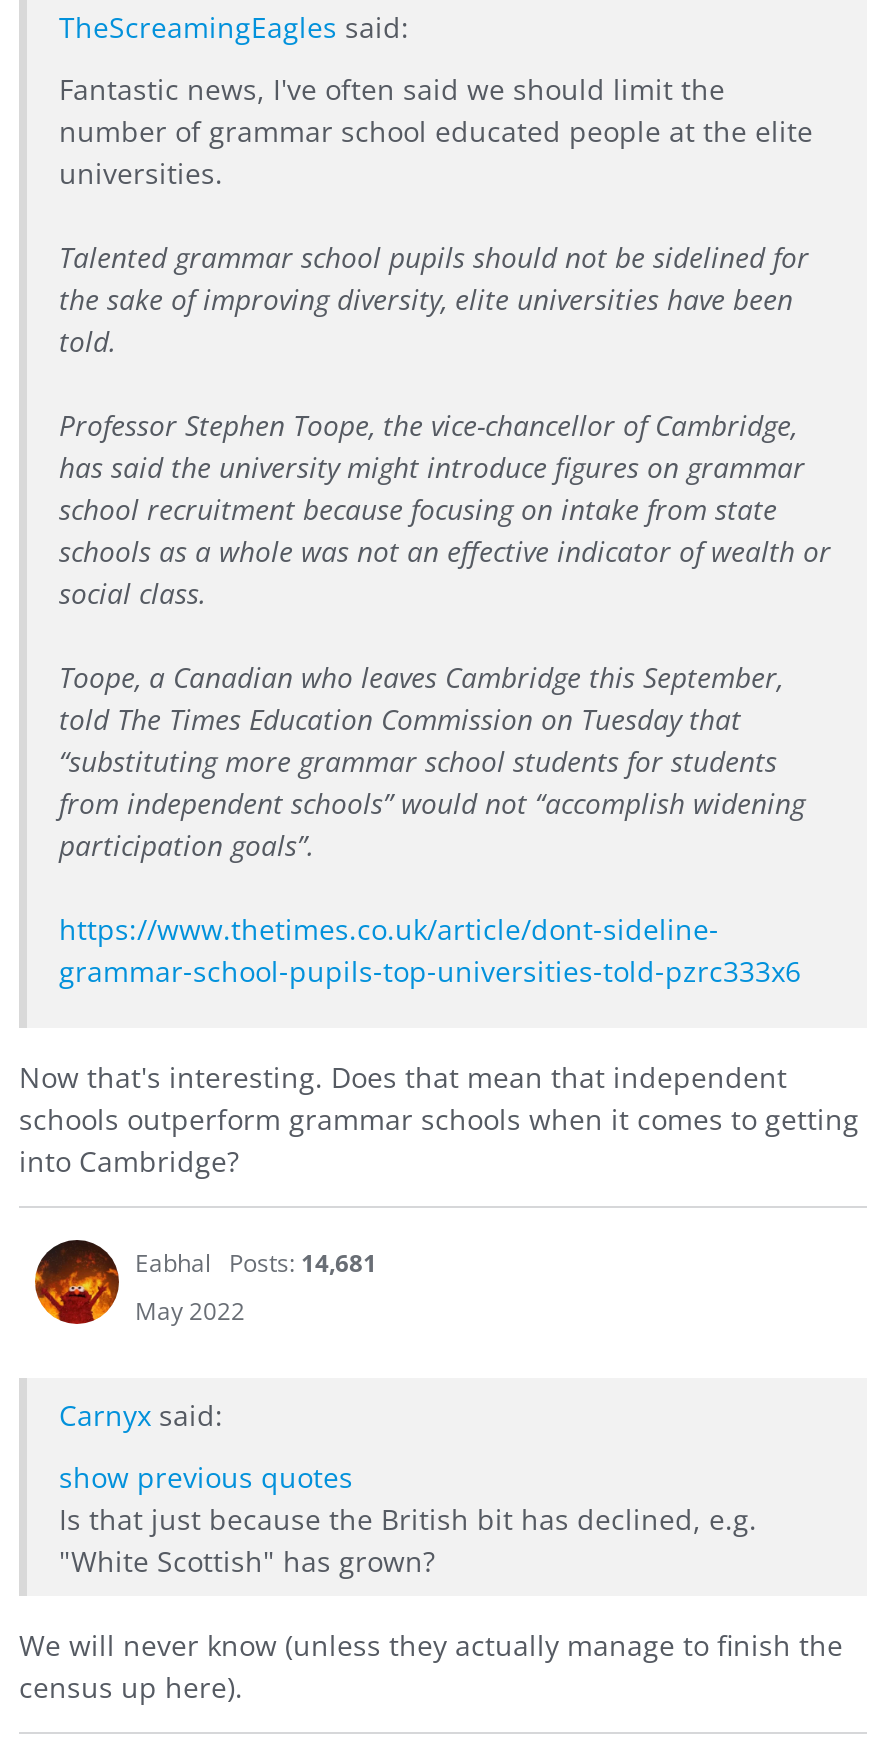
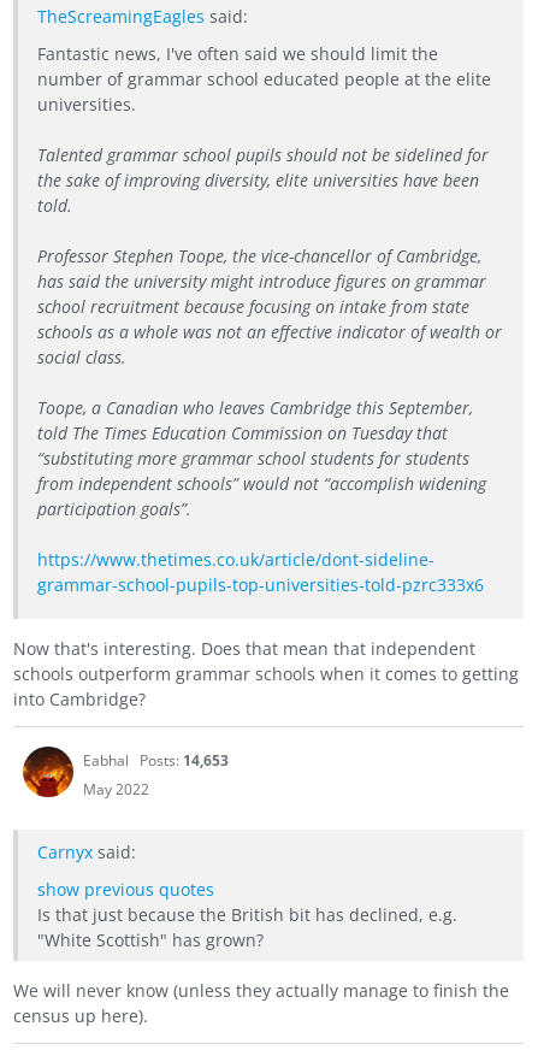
- Eabhal Posts: 14,681
+ Eabhal Posts: 14,653
